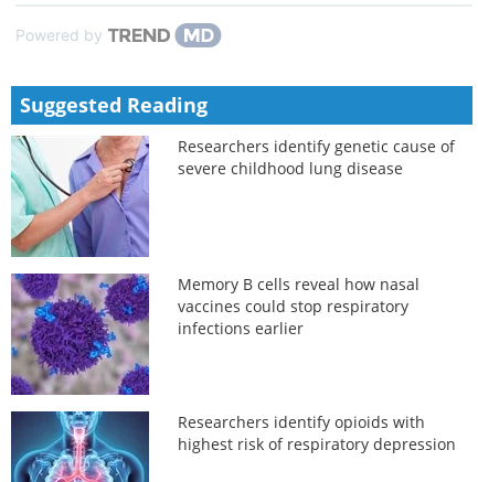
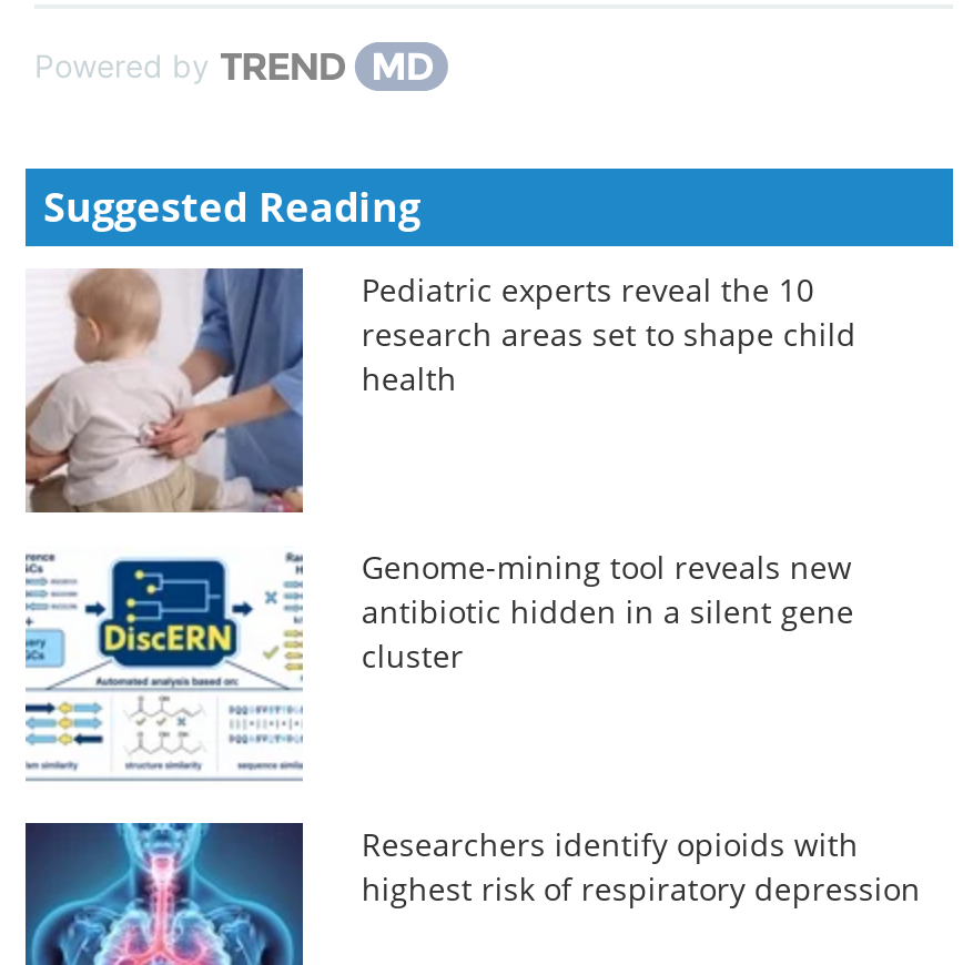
- [image]
- Researchers identify genetic cause of
- severe childhood lung disease
+ [image]
+ Pediatric experts reveal the 10
+ research areas set to shape child
+ health

- [image]
- Memory B cells reveal how nasal
- vaccines could stop respiratory
- infections earlier
+ [image]
+ Genome-mining tool reveals new
+ antibiotic hidden in a silent gene
+ cluster
